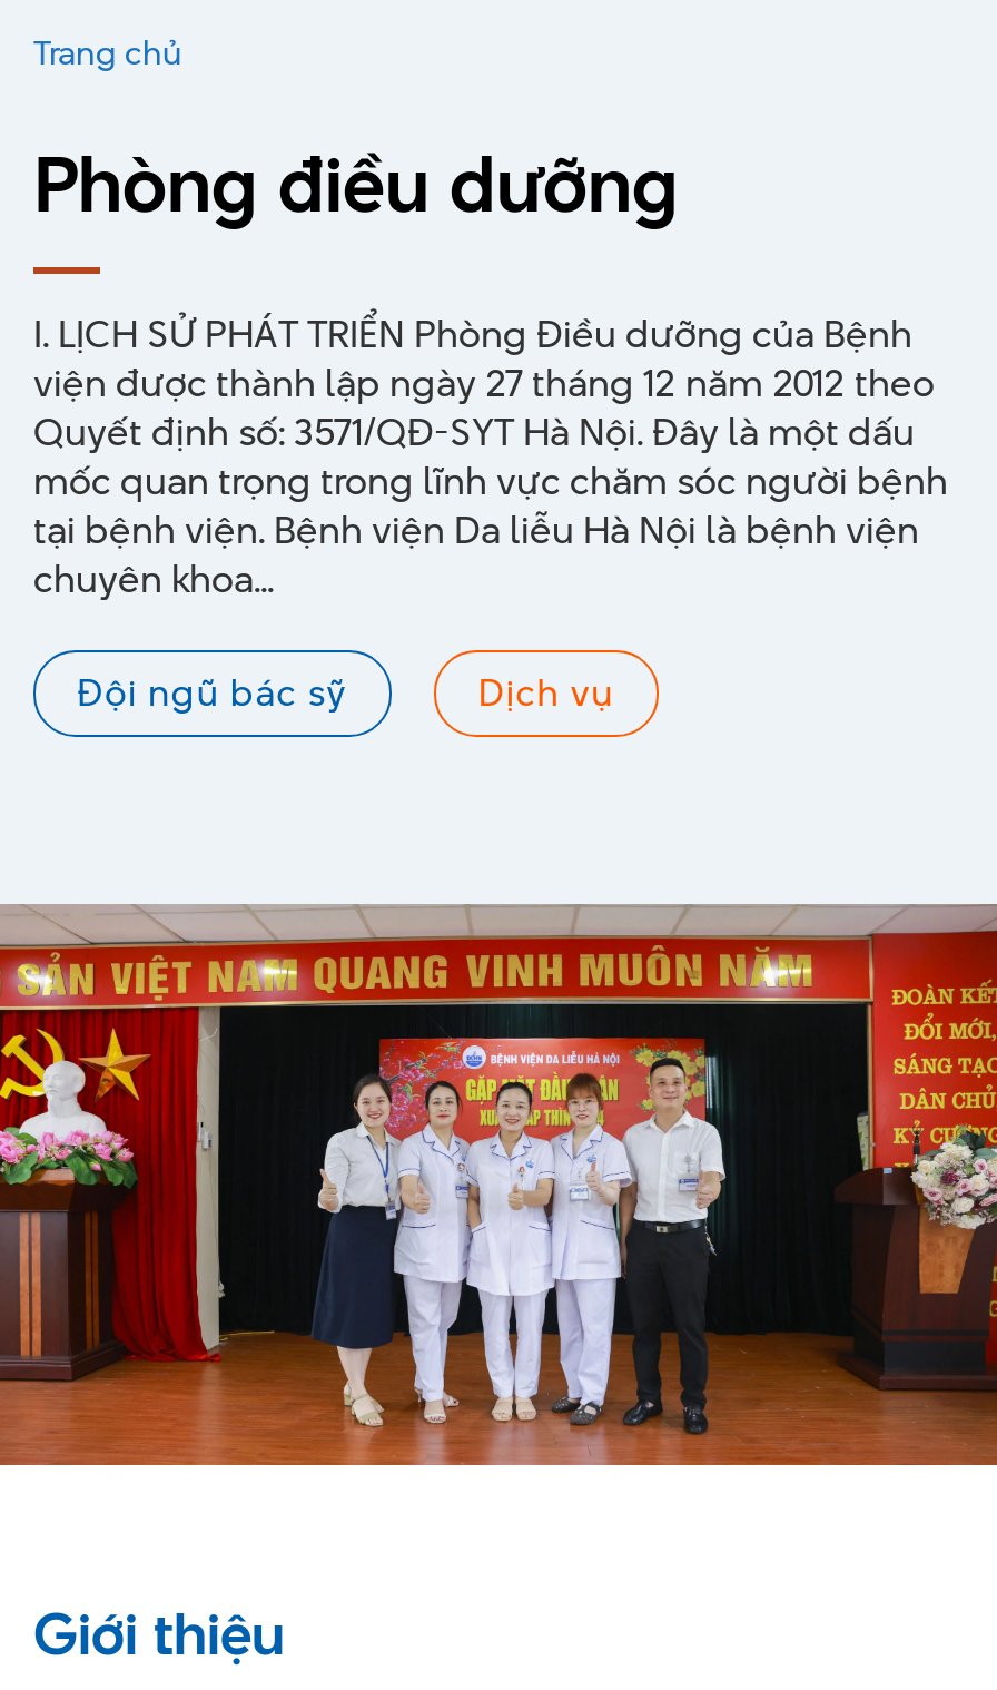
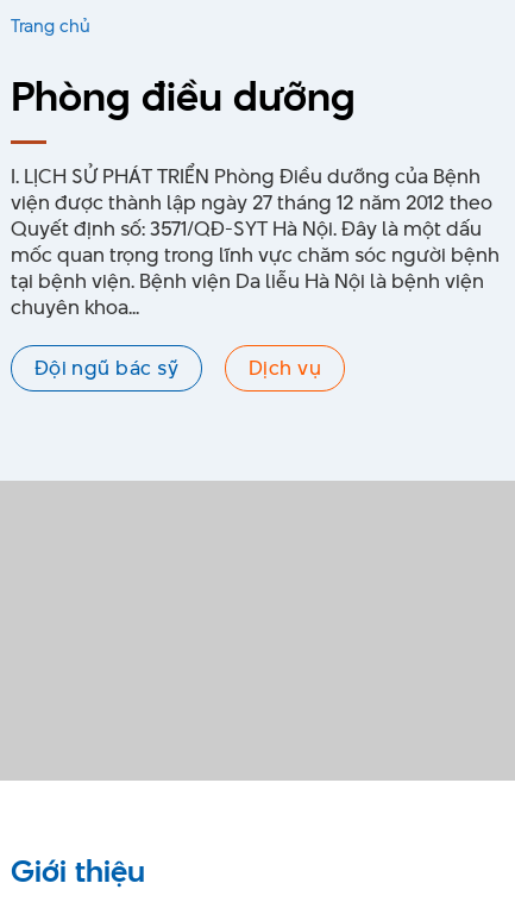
- [image]
